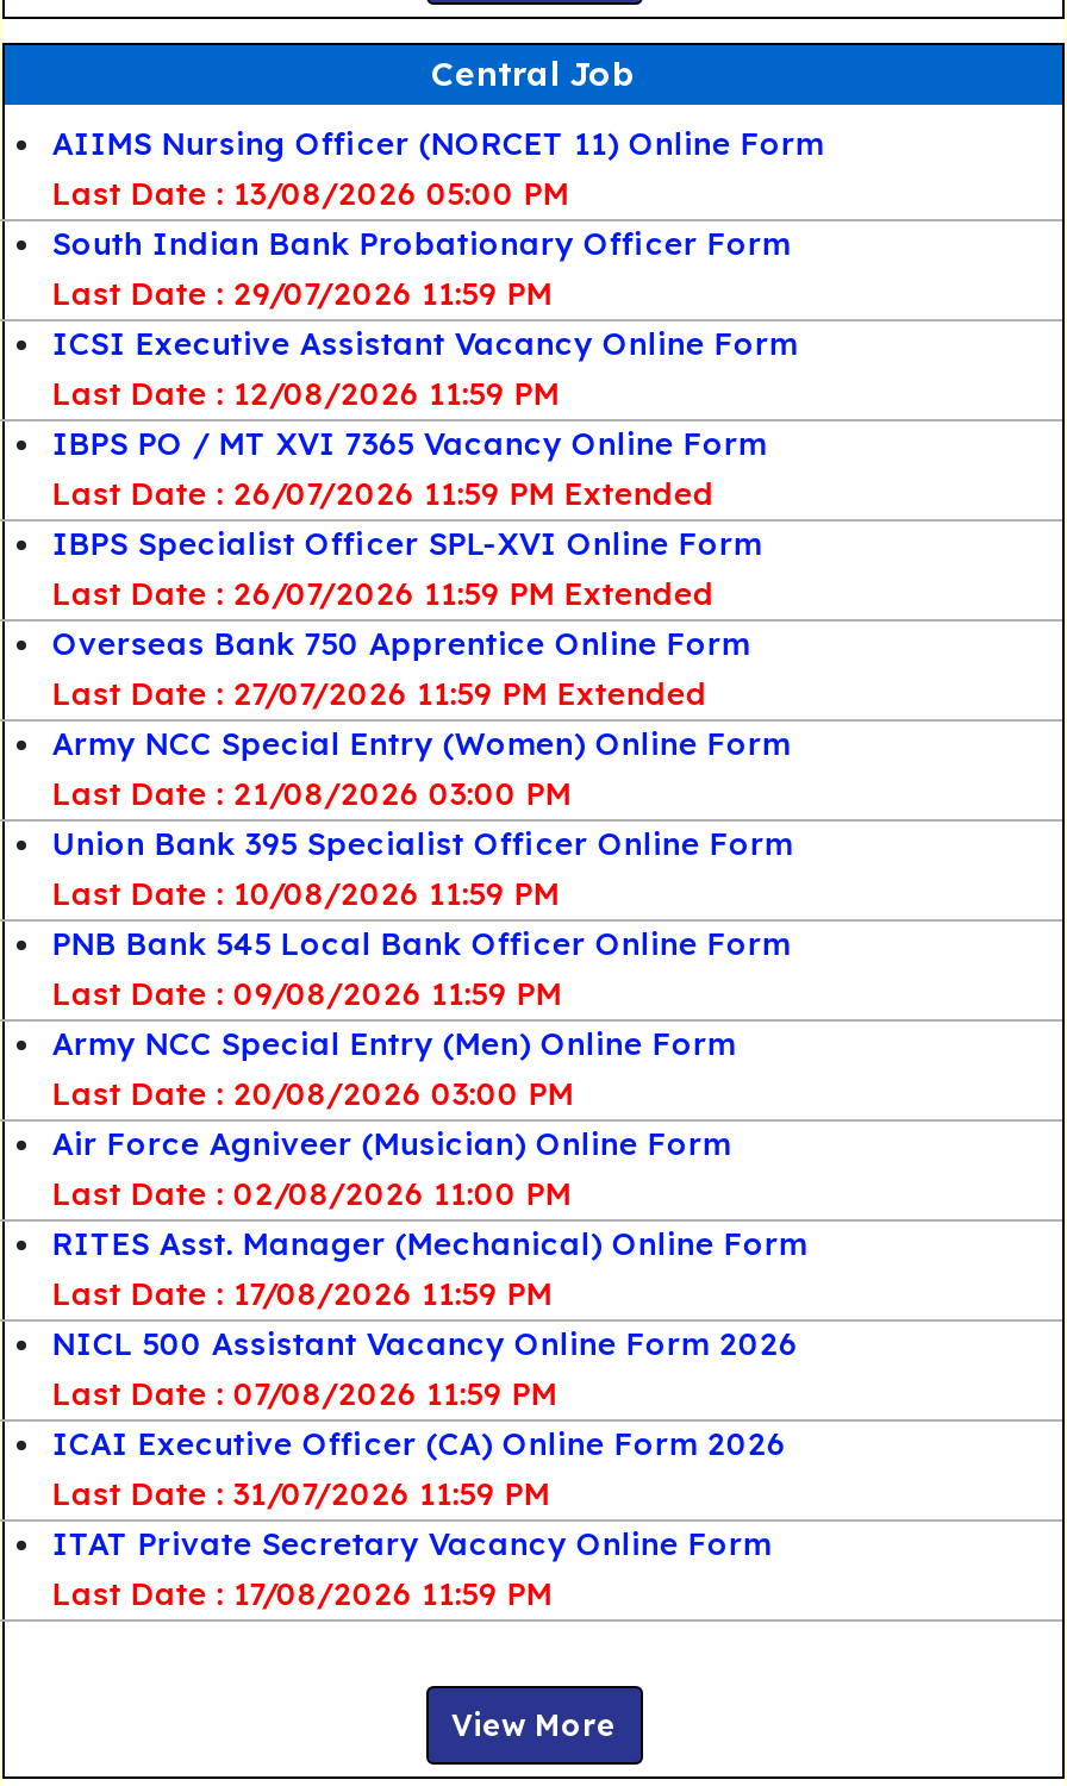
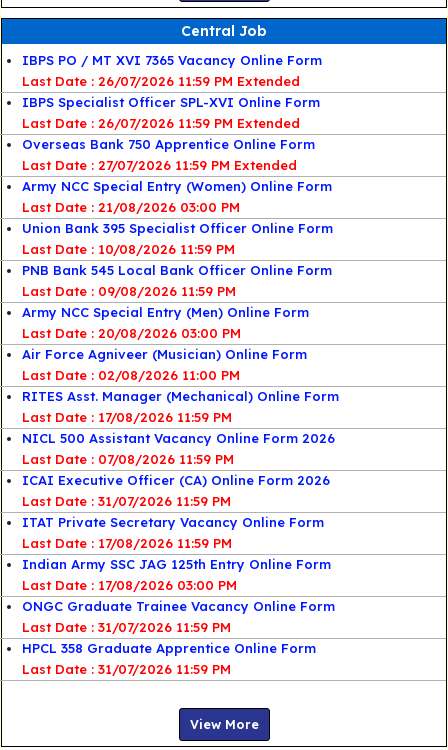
- AIIMS Nursing Officer (NORCET 11) Online Form
- Last Date : 13/08/2026 05:00 PM
- South Indian Bank Probationary Officer Form
- Last Date : 29/07/2026 11:59 PM
- ICSI Executive Assistant Vacancy Online Form
- Last Date : 12/08/2026 11:59 PM

moved up: IBPS PO / MT XVI 7365 Vacancy Online Form | Last Date : 26/07/2026 11:59 PM Extended | IBPS Specialist Officer SPL-XVI Online Form | ... | ITAT Private Secretary Vacancy Online Form | Last Date : 17/08/2026 11:59 PM

+ Indian Army SSC JAG 125th Entry Online Form
+ Last Date : 17/08/2026 03:00 PM
+ ONGC Graduate Trainee Vacancy Online Form
+ Last Date : 31/07/2026 11:59 PM
+ HPCL 358 Graduate Apprentice Online Form
+ Last Date : 31/07/2026 11:59 PM
